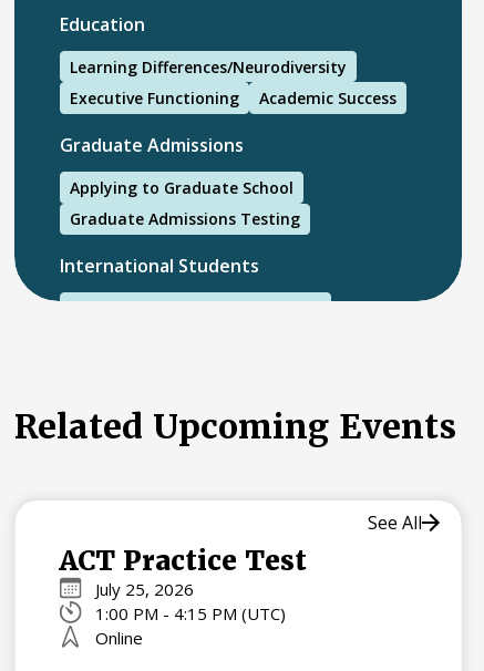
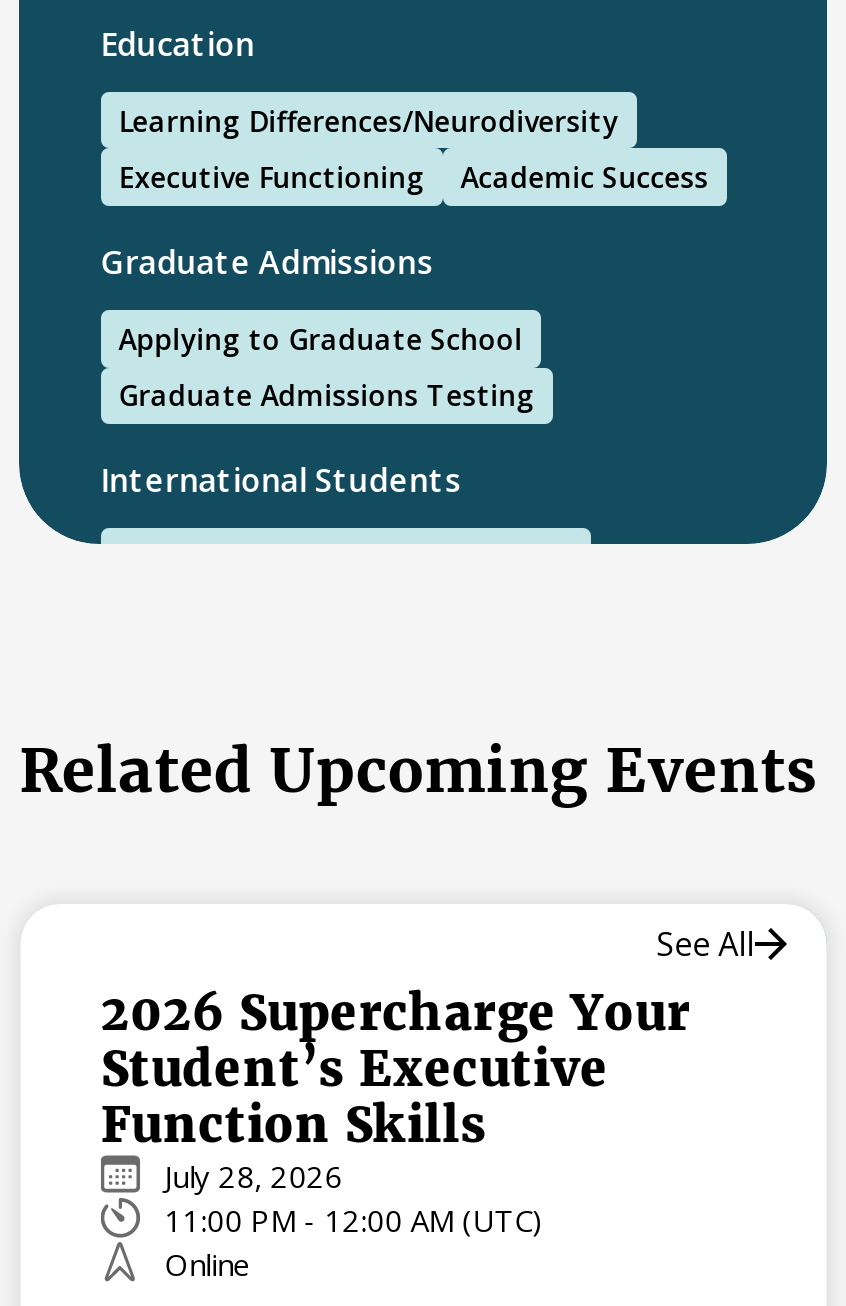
- ACT Practice Test
- July 25, 2026
- 1:00 PM - 4:15 PM (UTC)
+ 2026 Supercharge Your
+ Student’s Executive
+ Function Skills
+ July 28, 2026
+ 11:00 PM - 12:00 AM (UTC)
